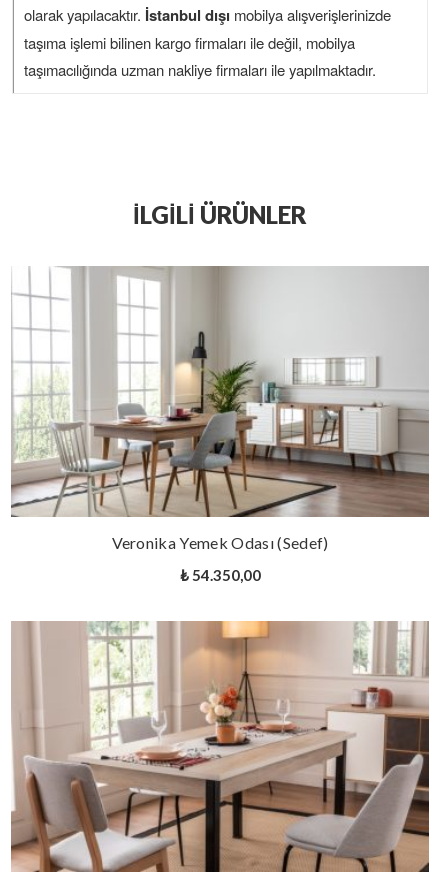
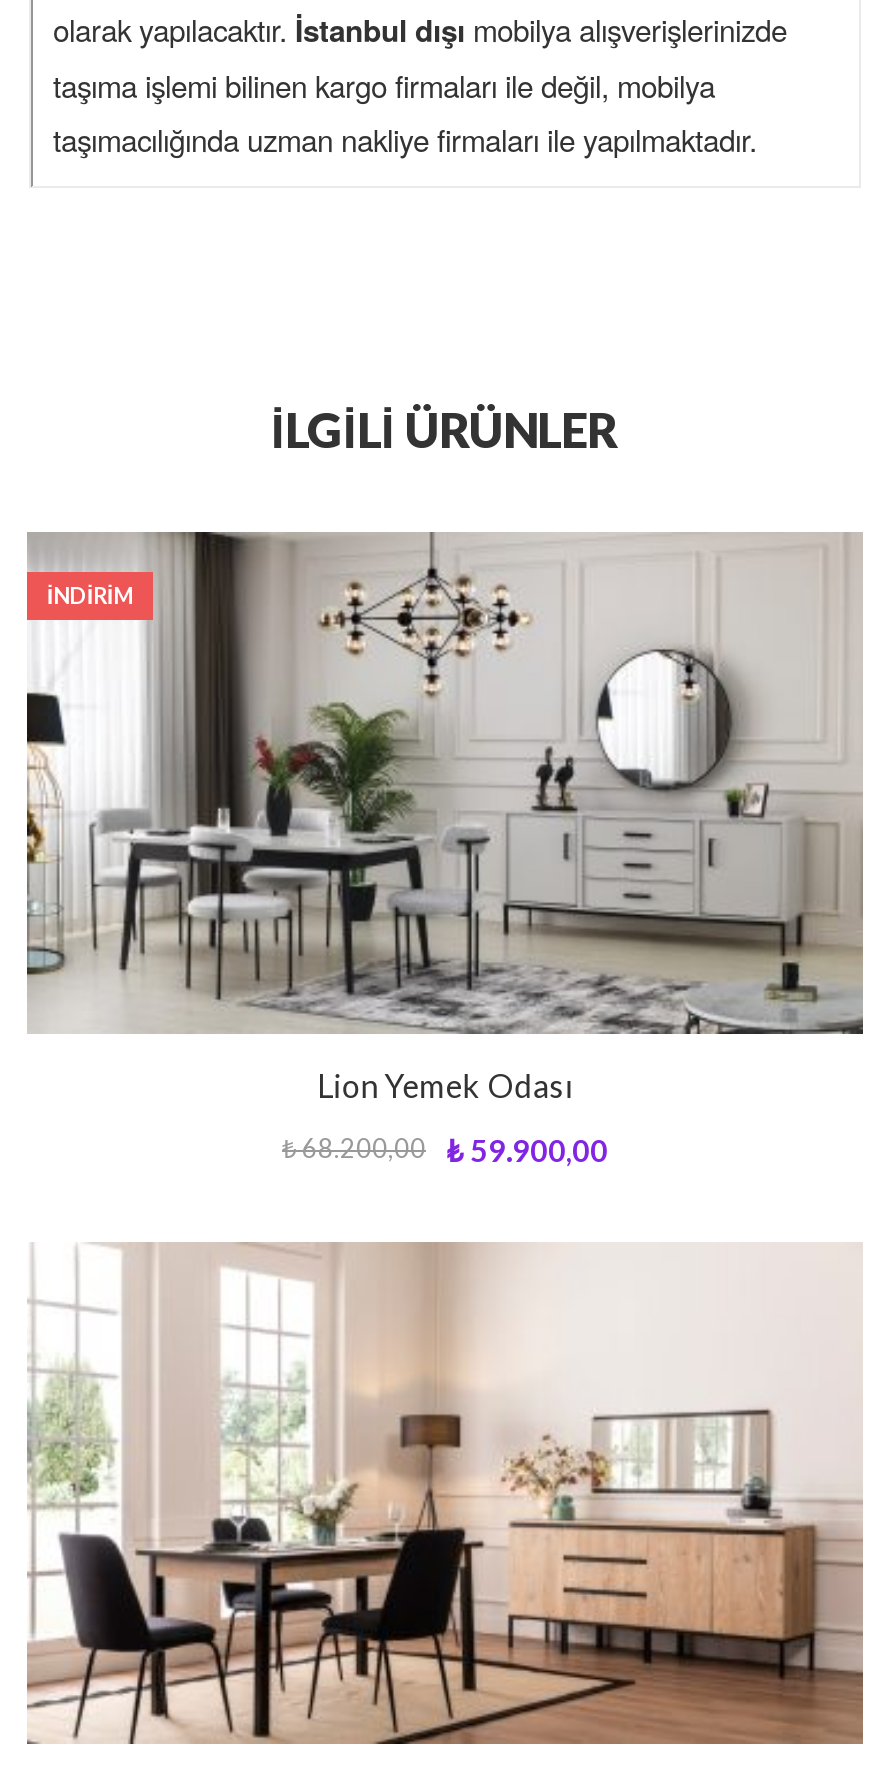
+ İNDIRIM

- [image]
- Veronika Yemek Odası (Sedef)
+ [image]
+ Lion Yemek Odası

- ₺ 54.350,00
+ ₺ 59.900,00
+ ₺68.200,00

- [image]
+ [image]
